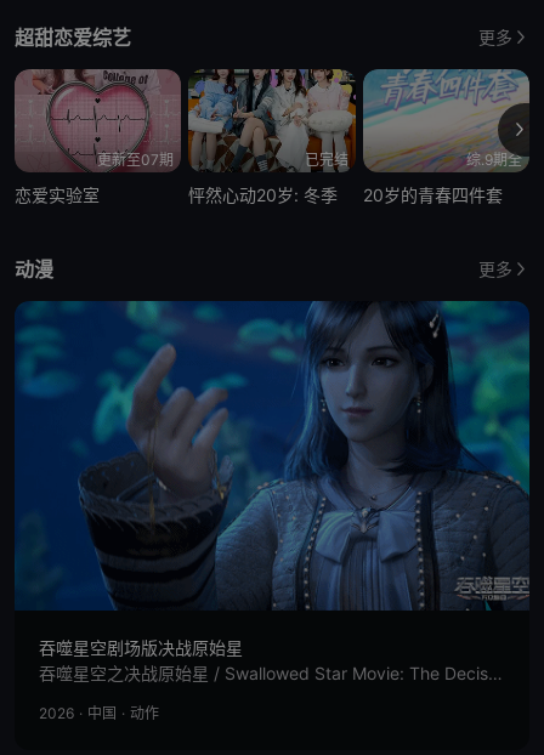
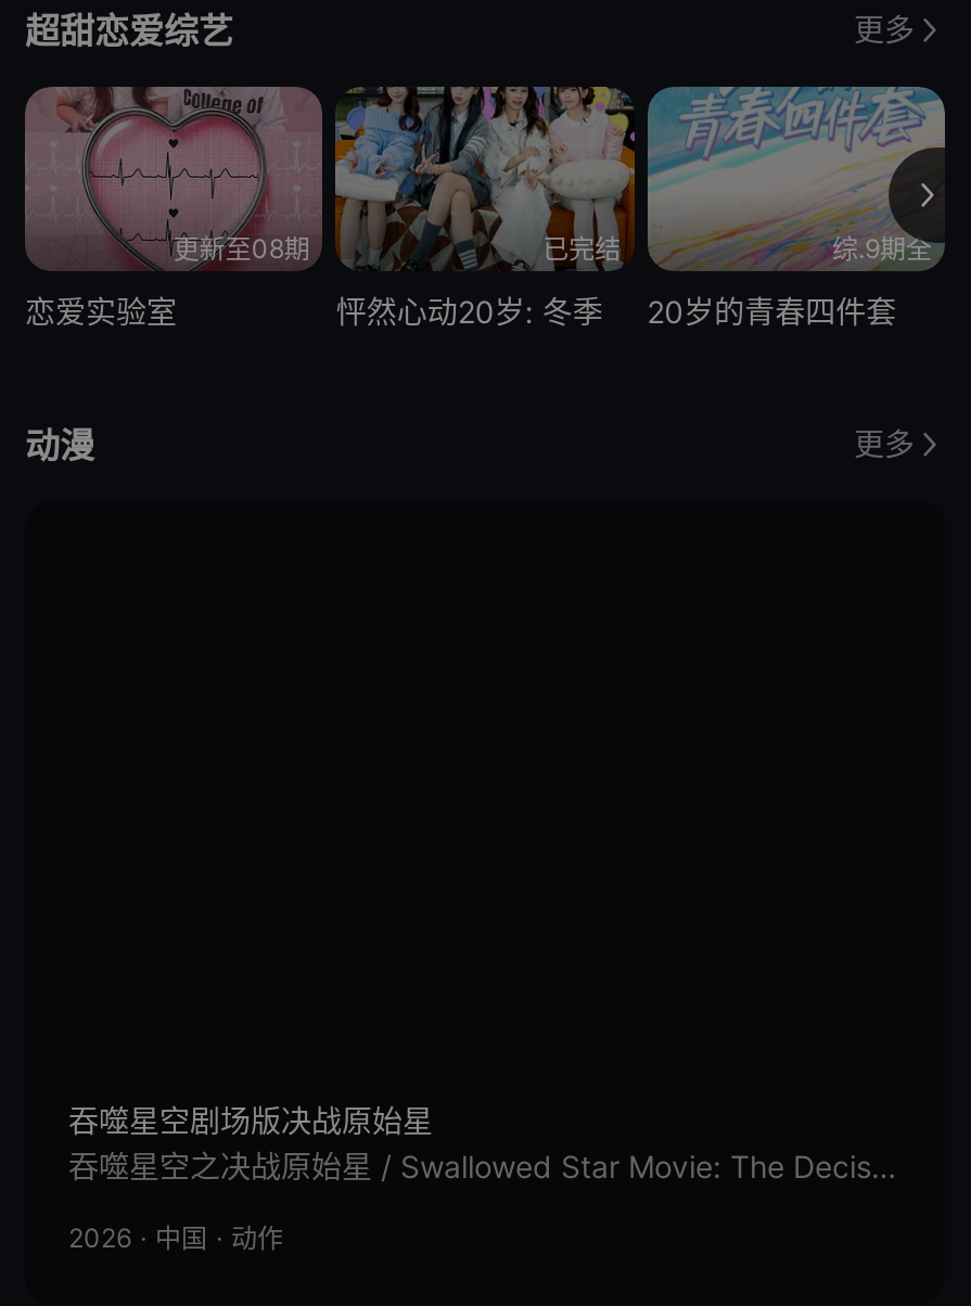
- 更新至07期
+ 更新至08期

- [image]
